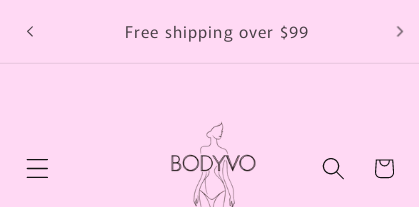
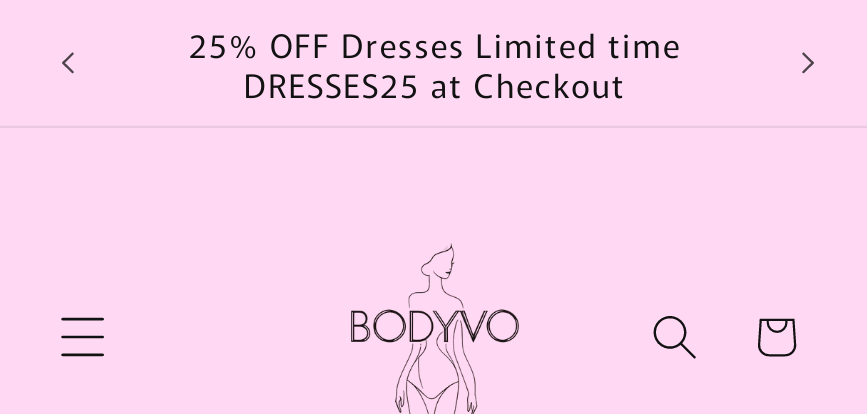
- Free shipping over $99
+ 25% OFF Dresses Limited time
+ DRESSES25 at Checkout
